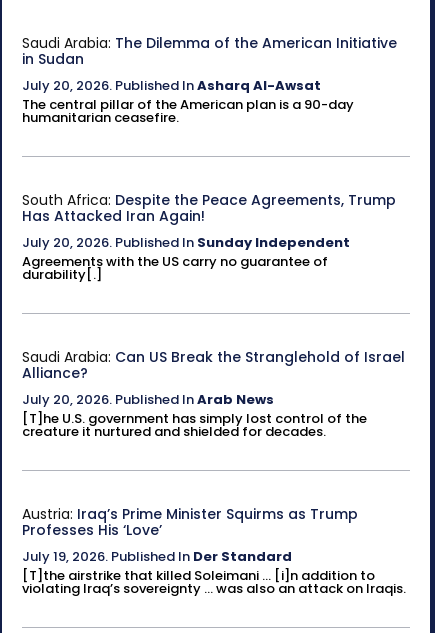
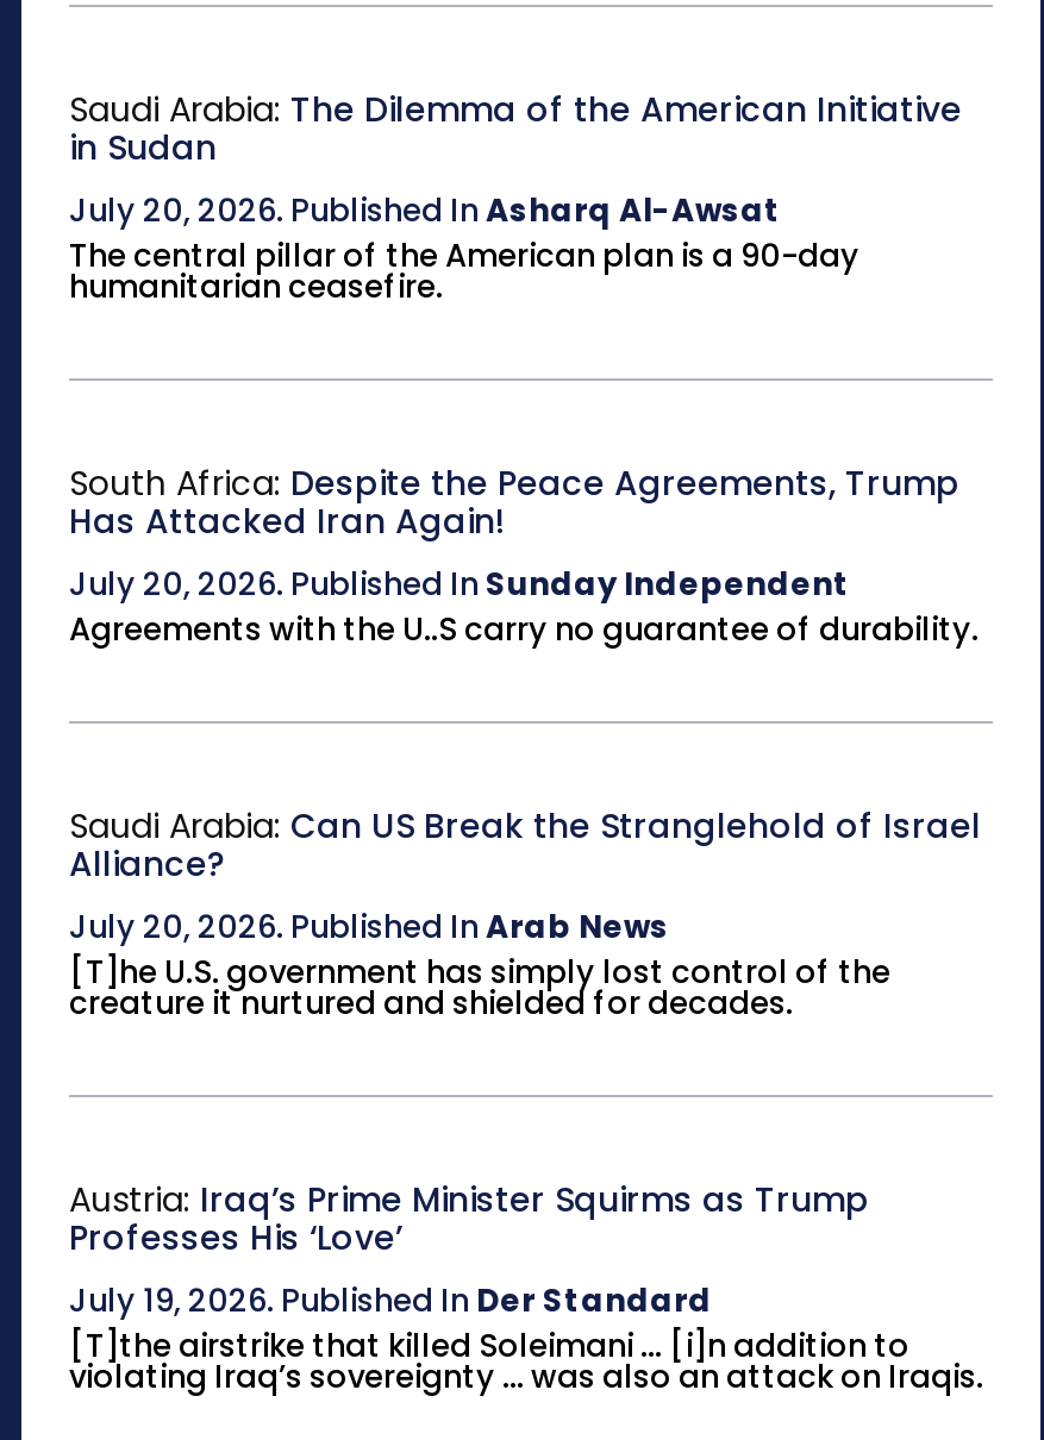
- Agreements with the US carry no guarantee of
- durability[.]
+ Agreements with the U..S carry no guarantee of durability.
